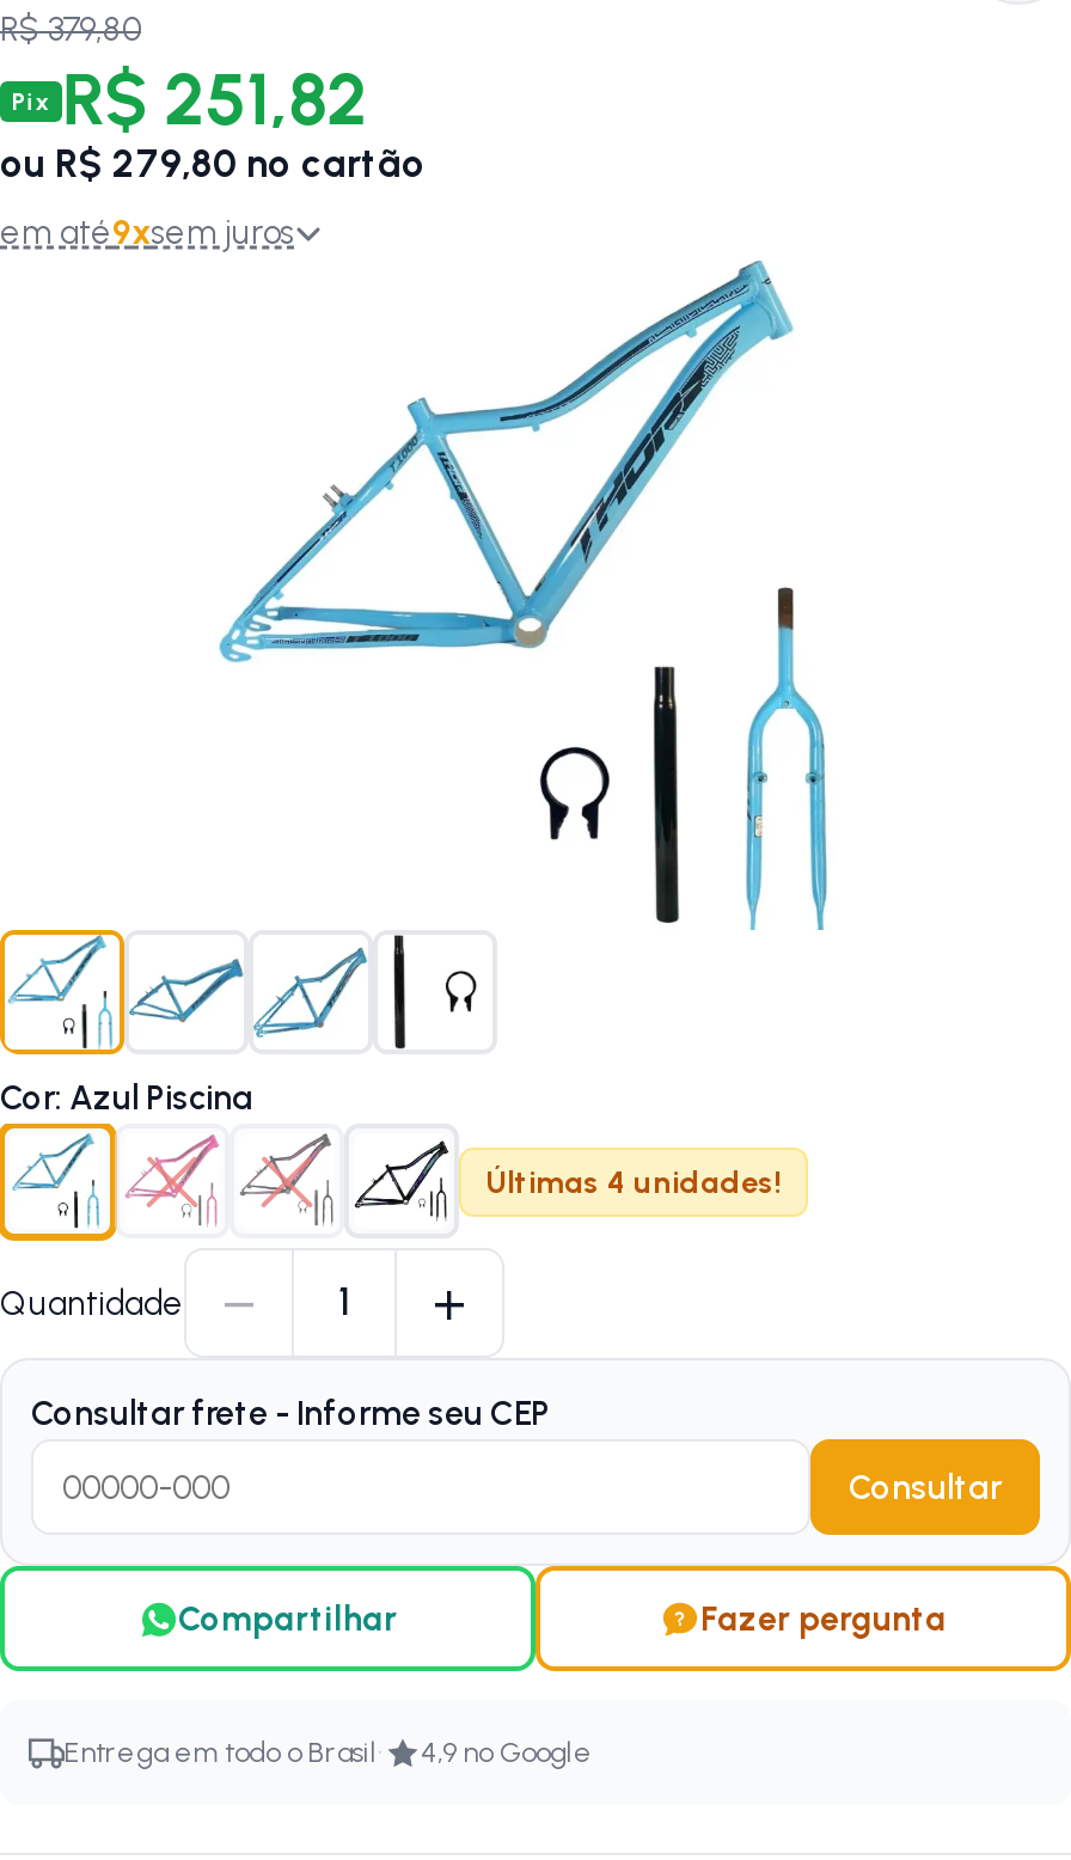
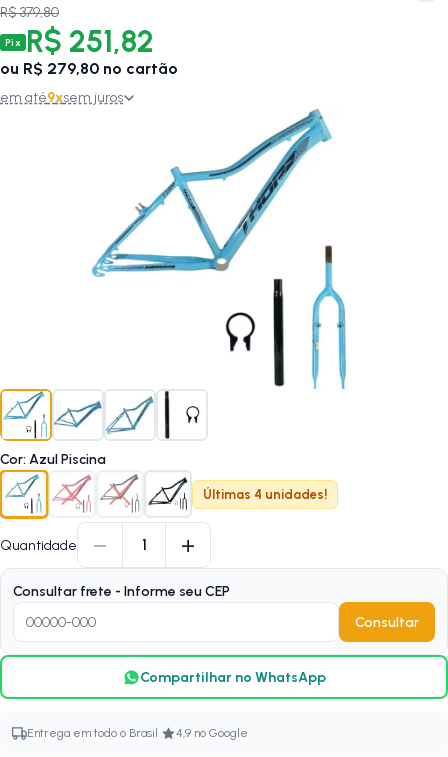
- Compartilhar
- Fazer pergunta
+ Compartilhar no WhatsApp
